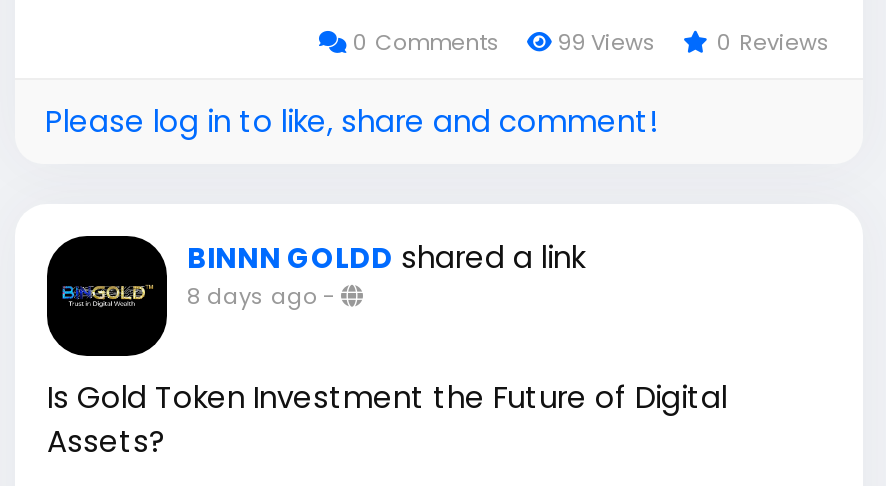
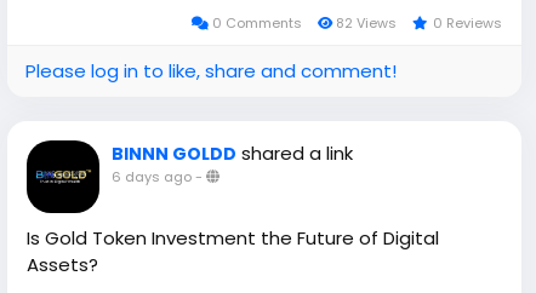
- 0 Comments 99 Views 0 Reviews
+ 0 Comments 82 Views 0 Reviews

- 8 days ago -
+ 6 days ago -
